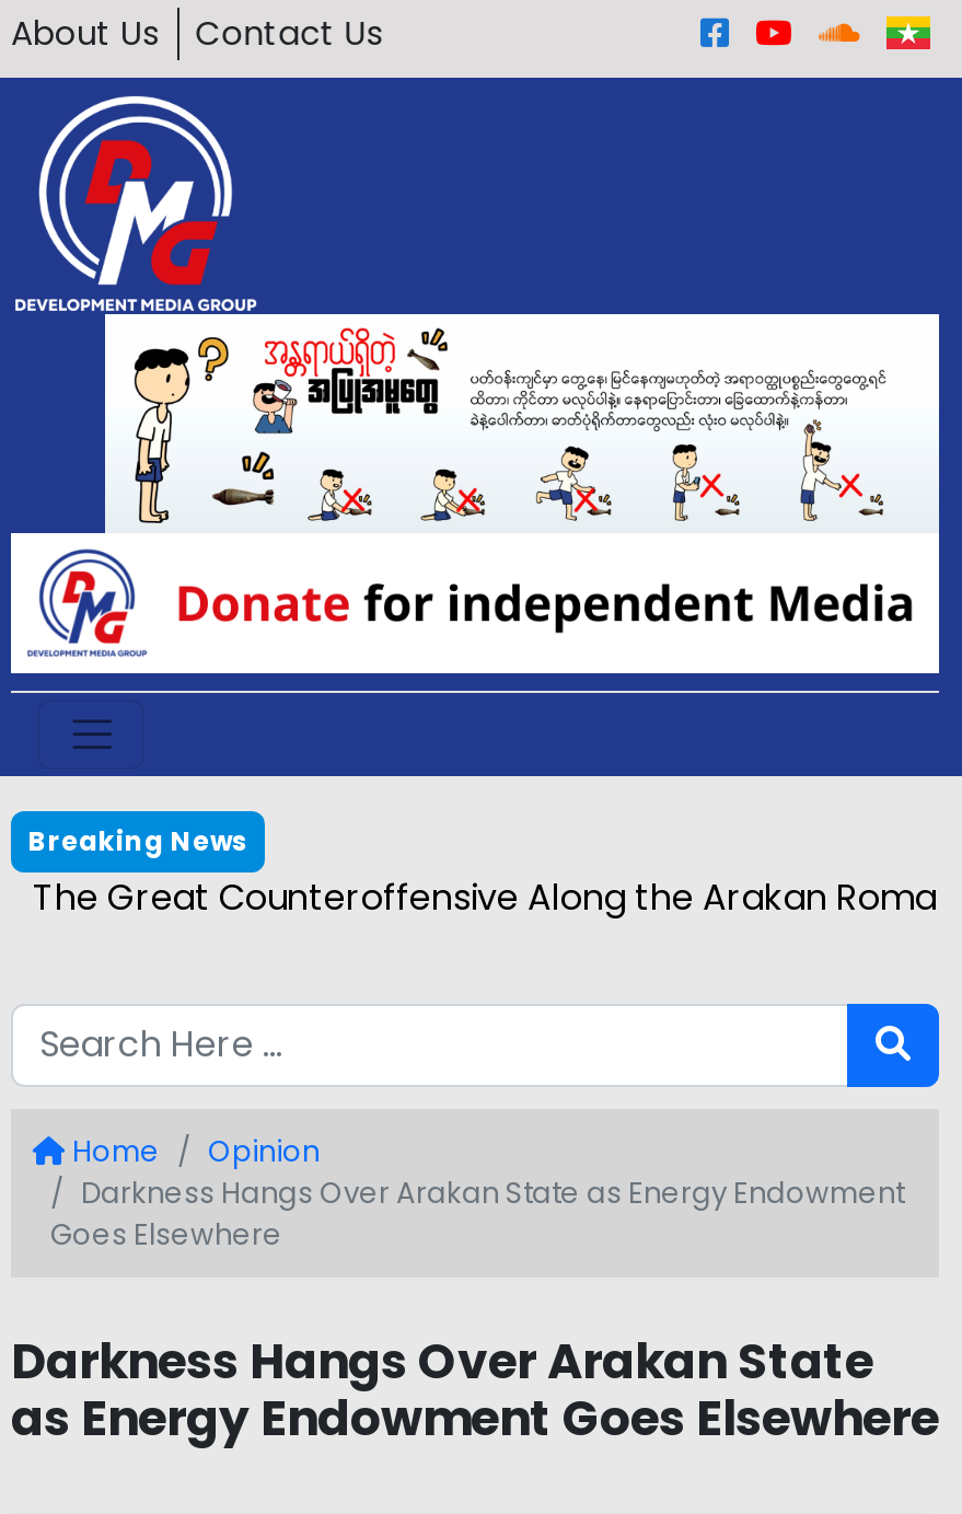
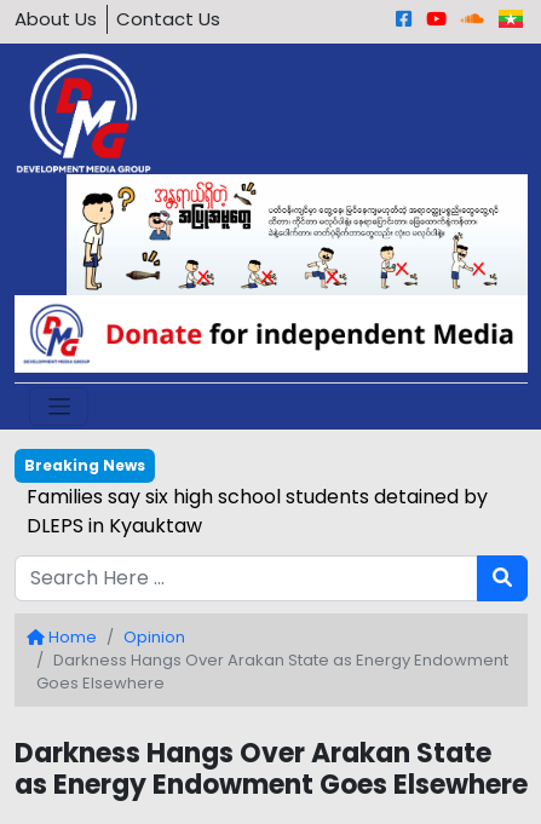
- The Great Counteroffensive Along the Arakan Roma
+ Families say six high school students detained by
+ DLEPS in Kyauktaw
